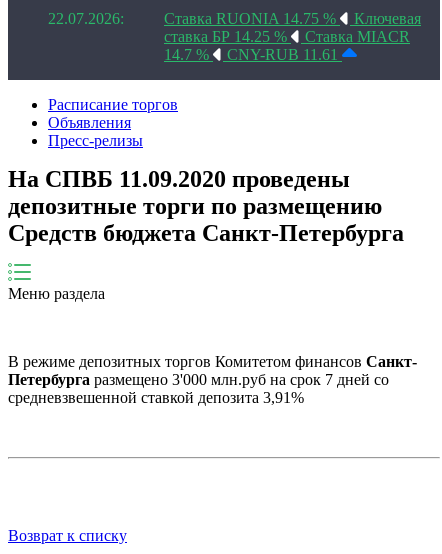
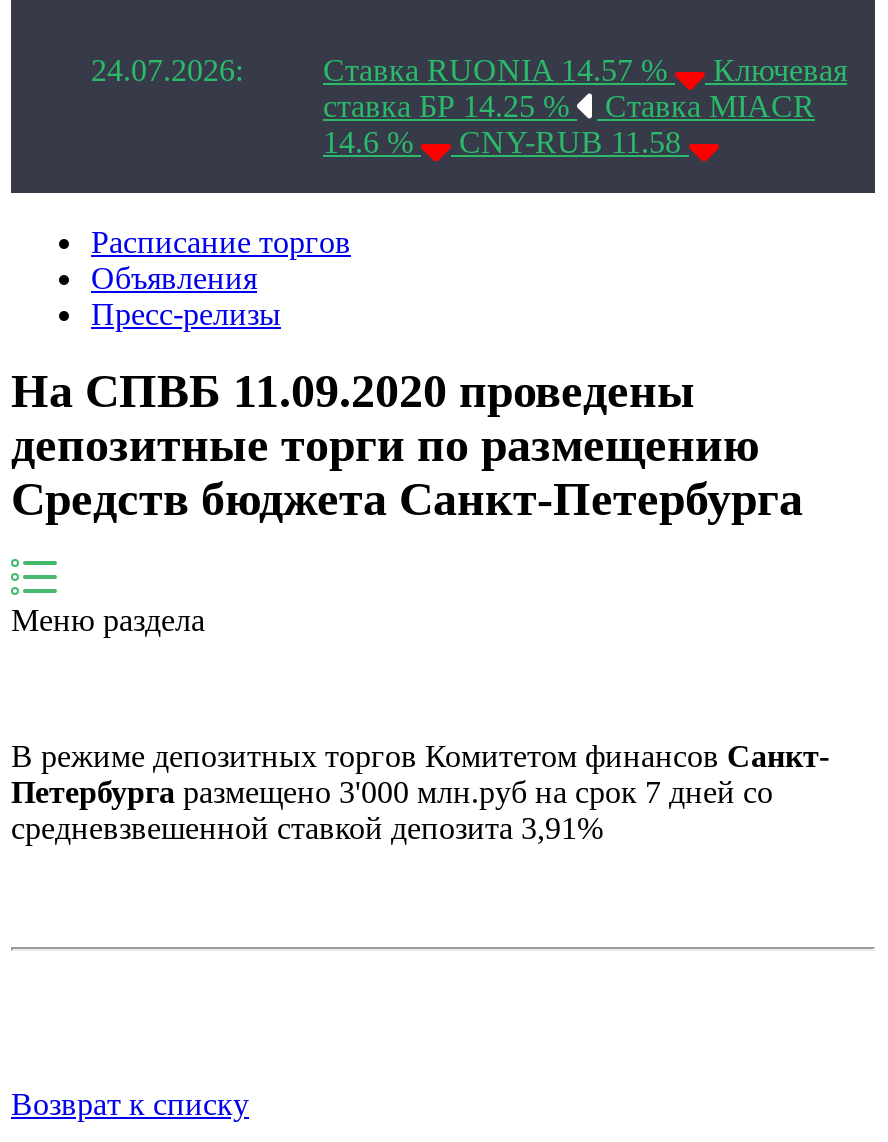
- 22.07.2026:
+ 24.07.2026:

- Ставка RUONIA 14.75 %
+ Ставка RUONIA 14.57 %

- 14.7 %
+ 14.6 %

- CNY-RUB 11.61
+ CNY-RUB 11.58
